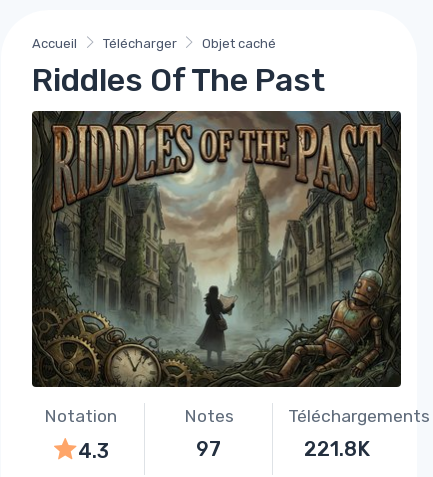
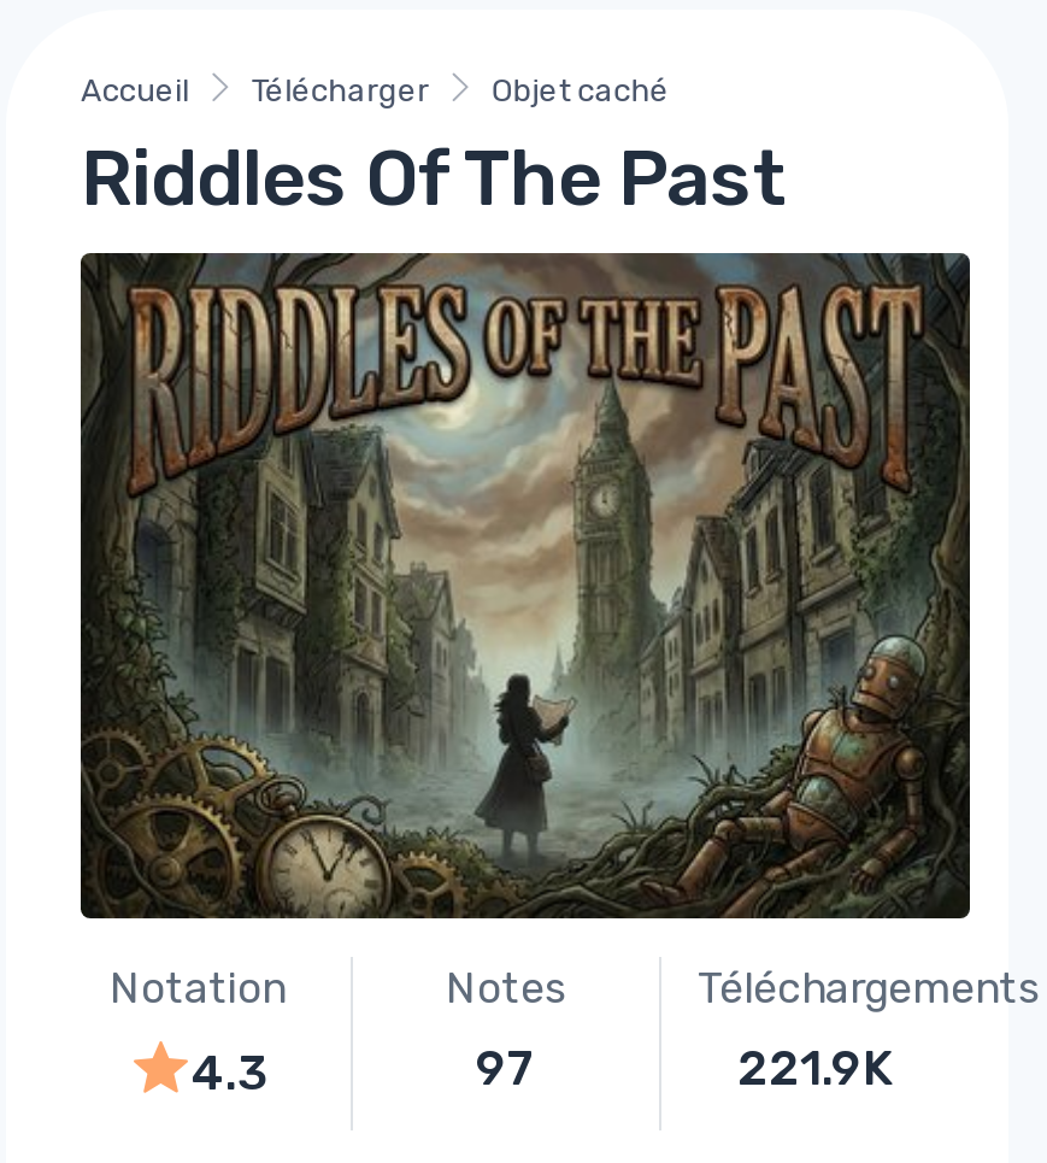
- 221.8K
+ 221.9K
